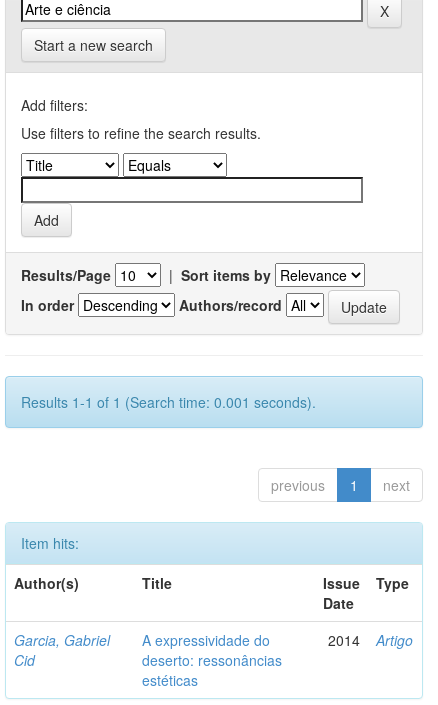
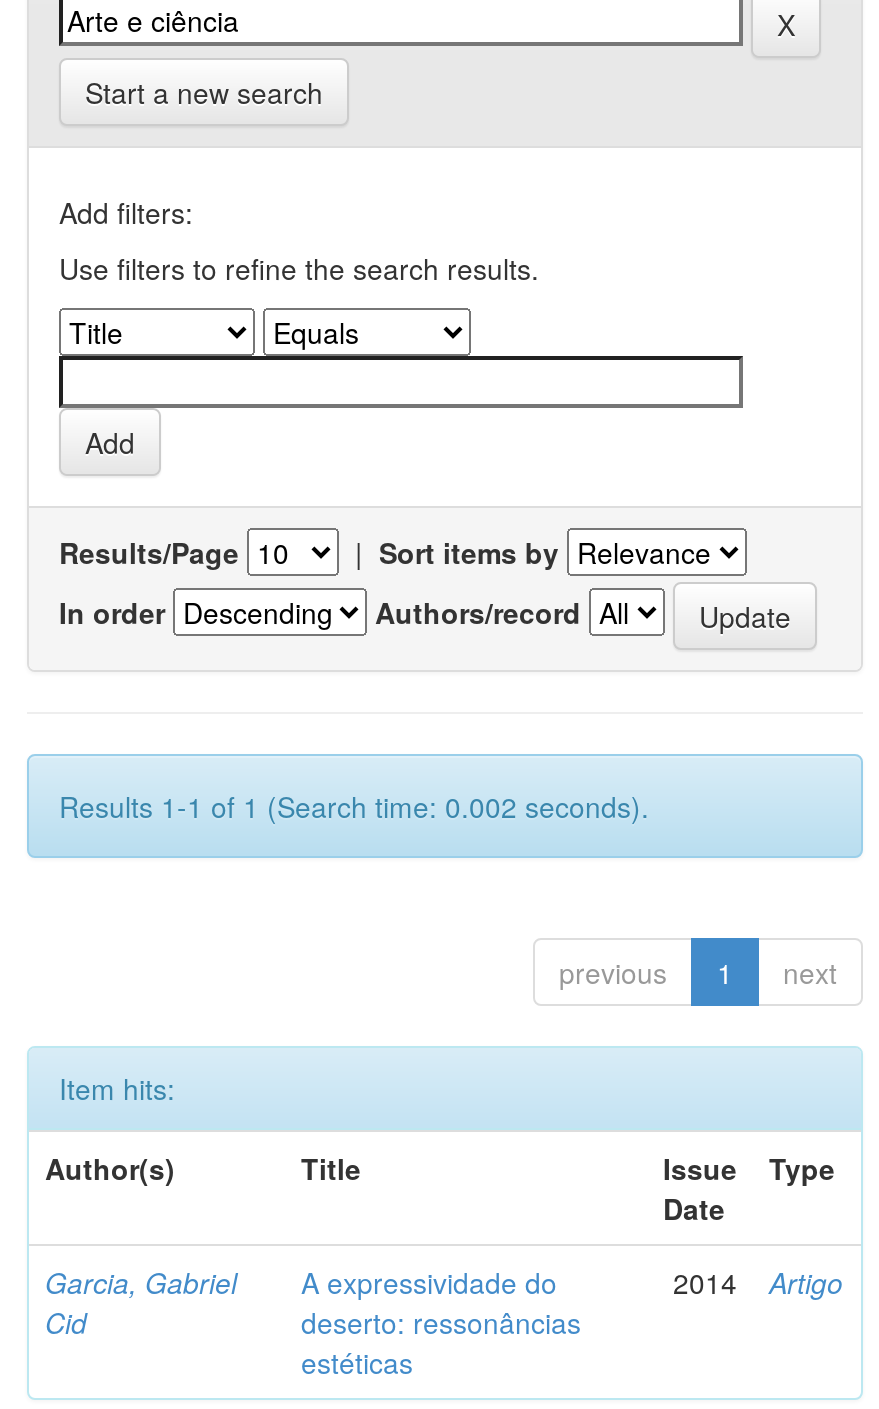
- Results 1-1 of 1 (Search time: 0.001 seconds).
+ Results 1-1 of 1 (Search time: 0.002 seconds).
